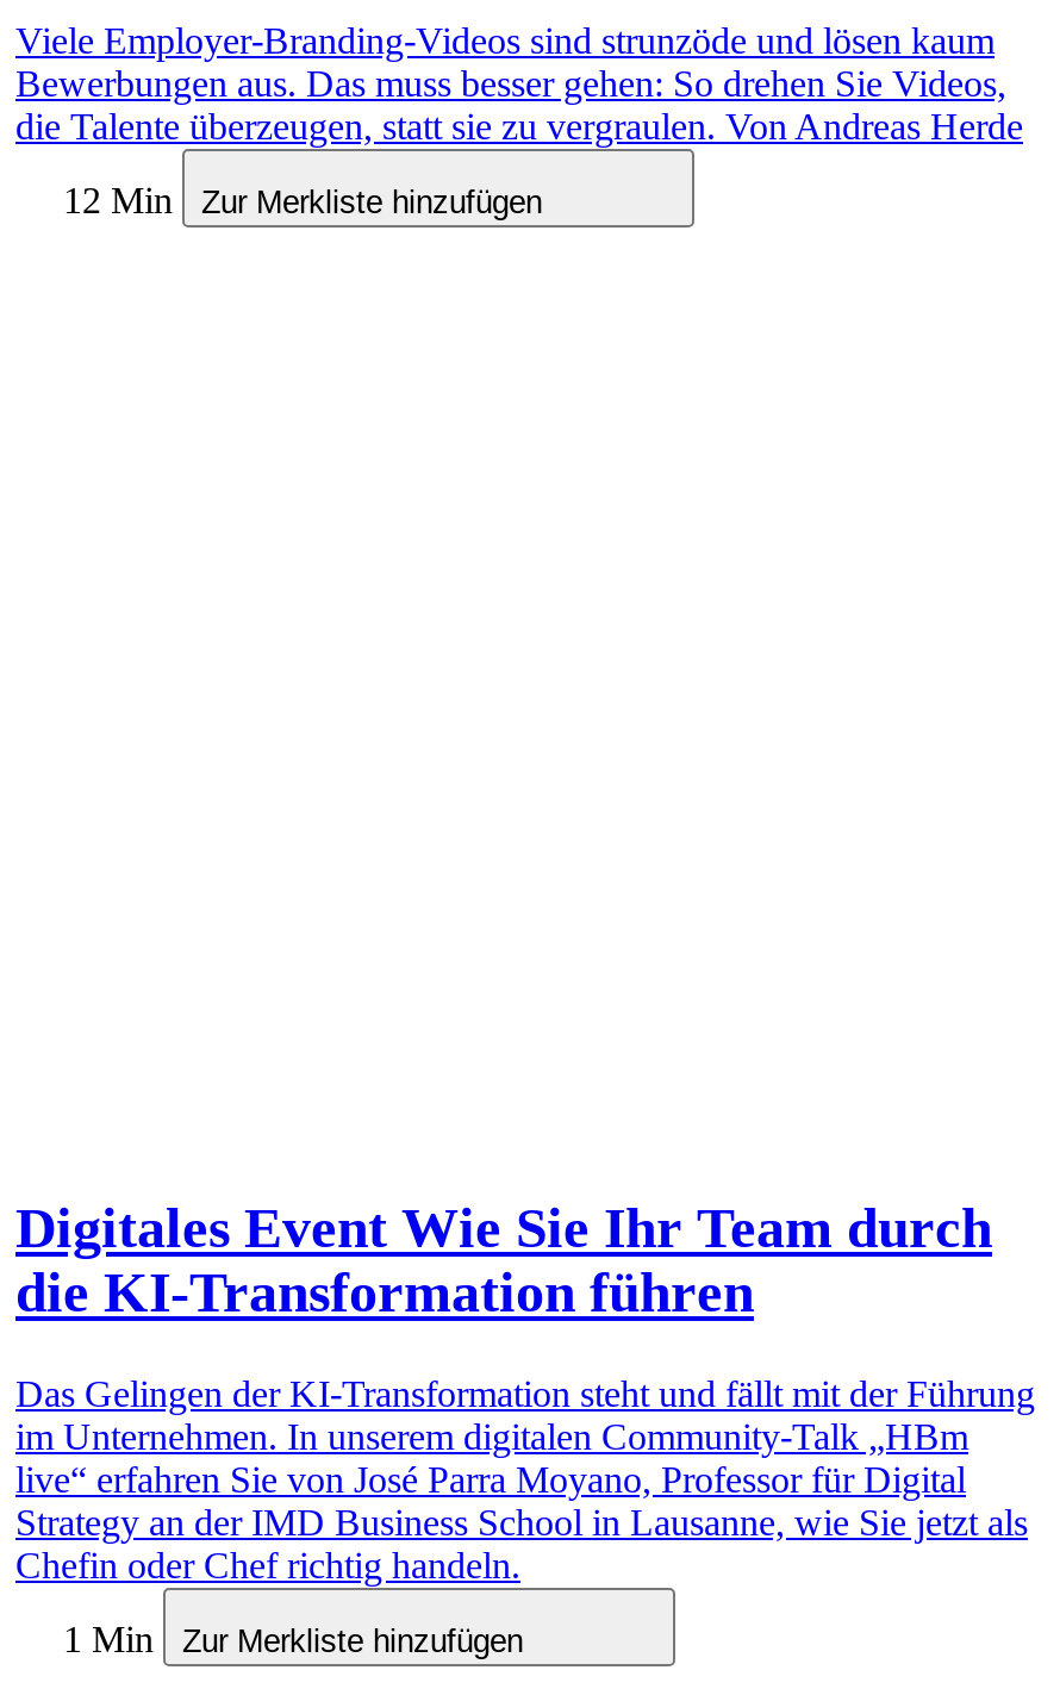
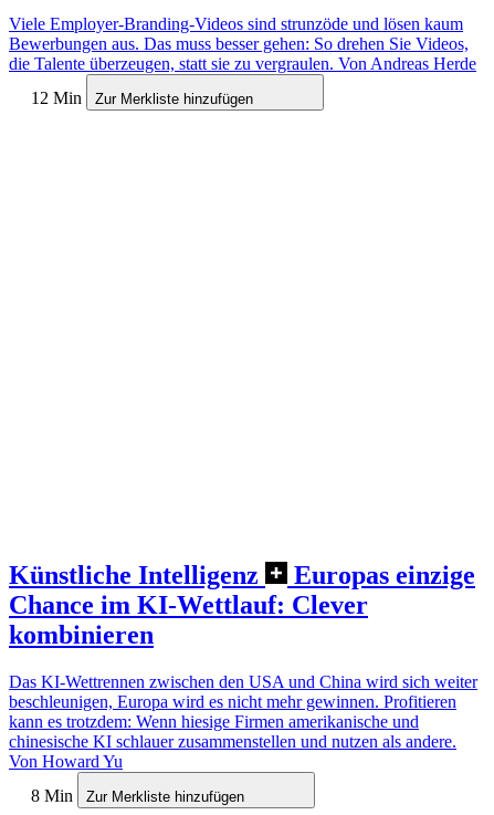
- Digitales Event Wie Sie Ihr Team durch
- die KI-Transformation führen
+ Künstliche Intelligenz
+ Europas einzige
+ Chance im KI-Wettlauf: Clever
+ kombinieren

- Das Gelingen der KI-Transformation steht und fällt mit der Führung
- im Unternehmen. In unserem digitalen Community-Talk „HBm
- live“ erfahren Sie von José Parra Moyano, Professor für Digital
- Strategy an der IMD Business School in Lausanne, wie Sie jetzt als
- Chefin oder Chef richtig handeln.
+ Das KI-Wettrennen zwischen den USA und China wird sich weiter
+ beschleunigen, Europa wird es nicht mehr gewinnen. Profitieren
+ kann es trotzdem: Wenn hiesige Firmen amerikanische und
+ chinesische KI schlauer zusammenstellen und nutzen als andere.
+ Von Howard Yu

- 1 Min Zur Merkliste hinzufügen
+ 8 Min Zur Merkliste hinzufügen
